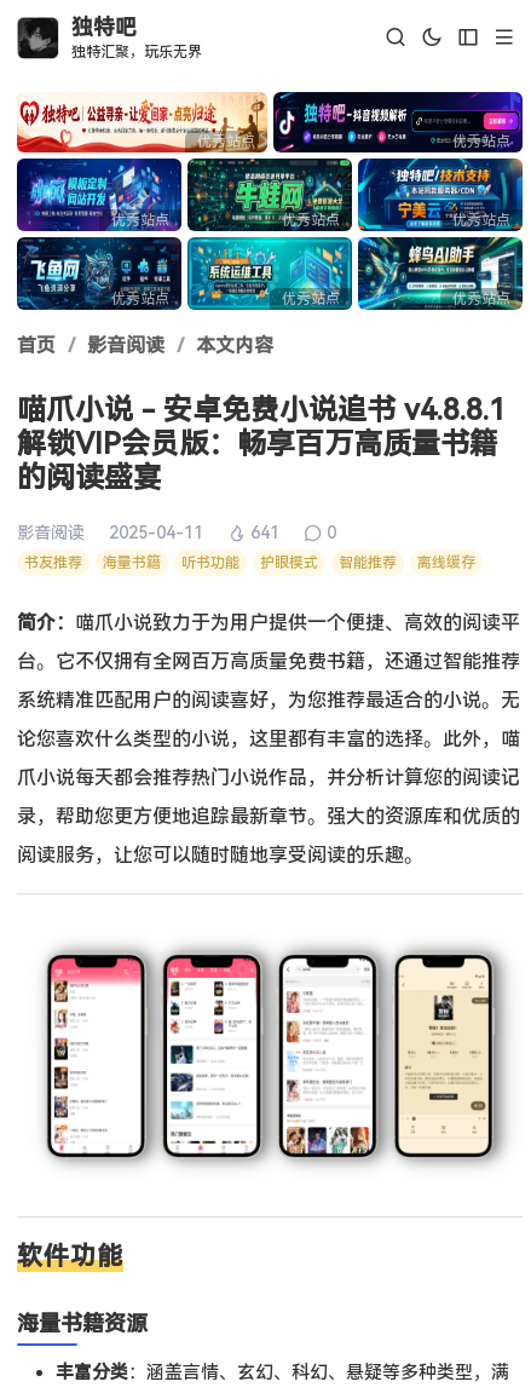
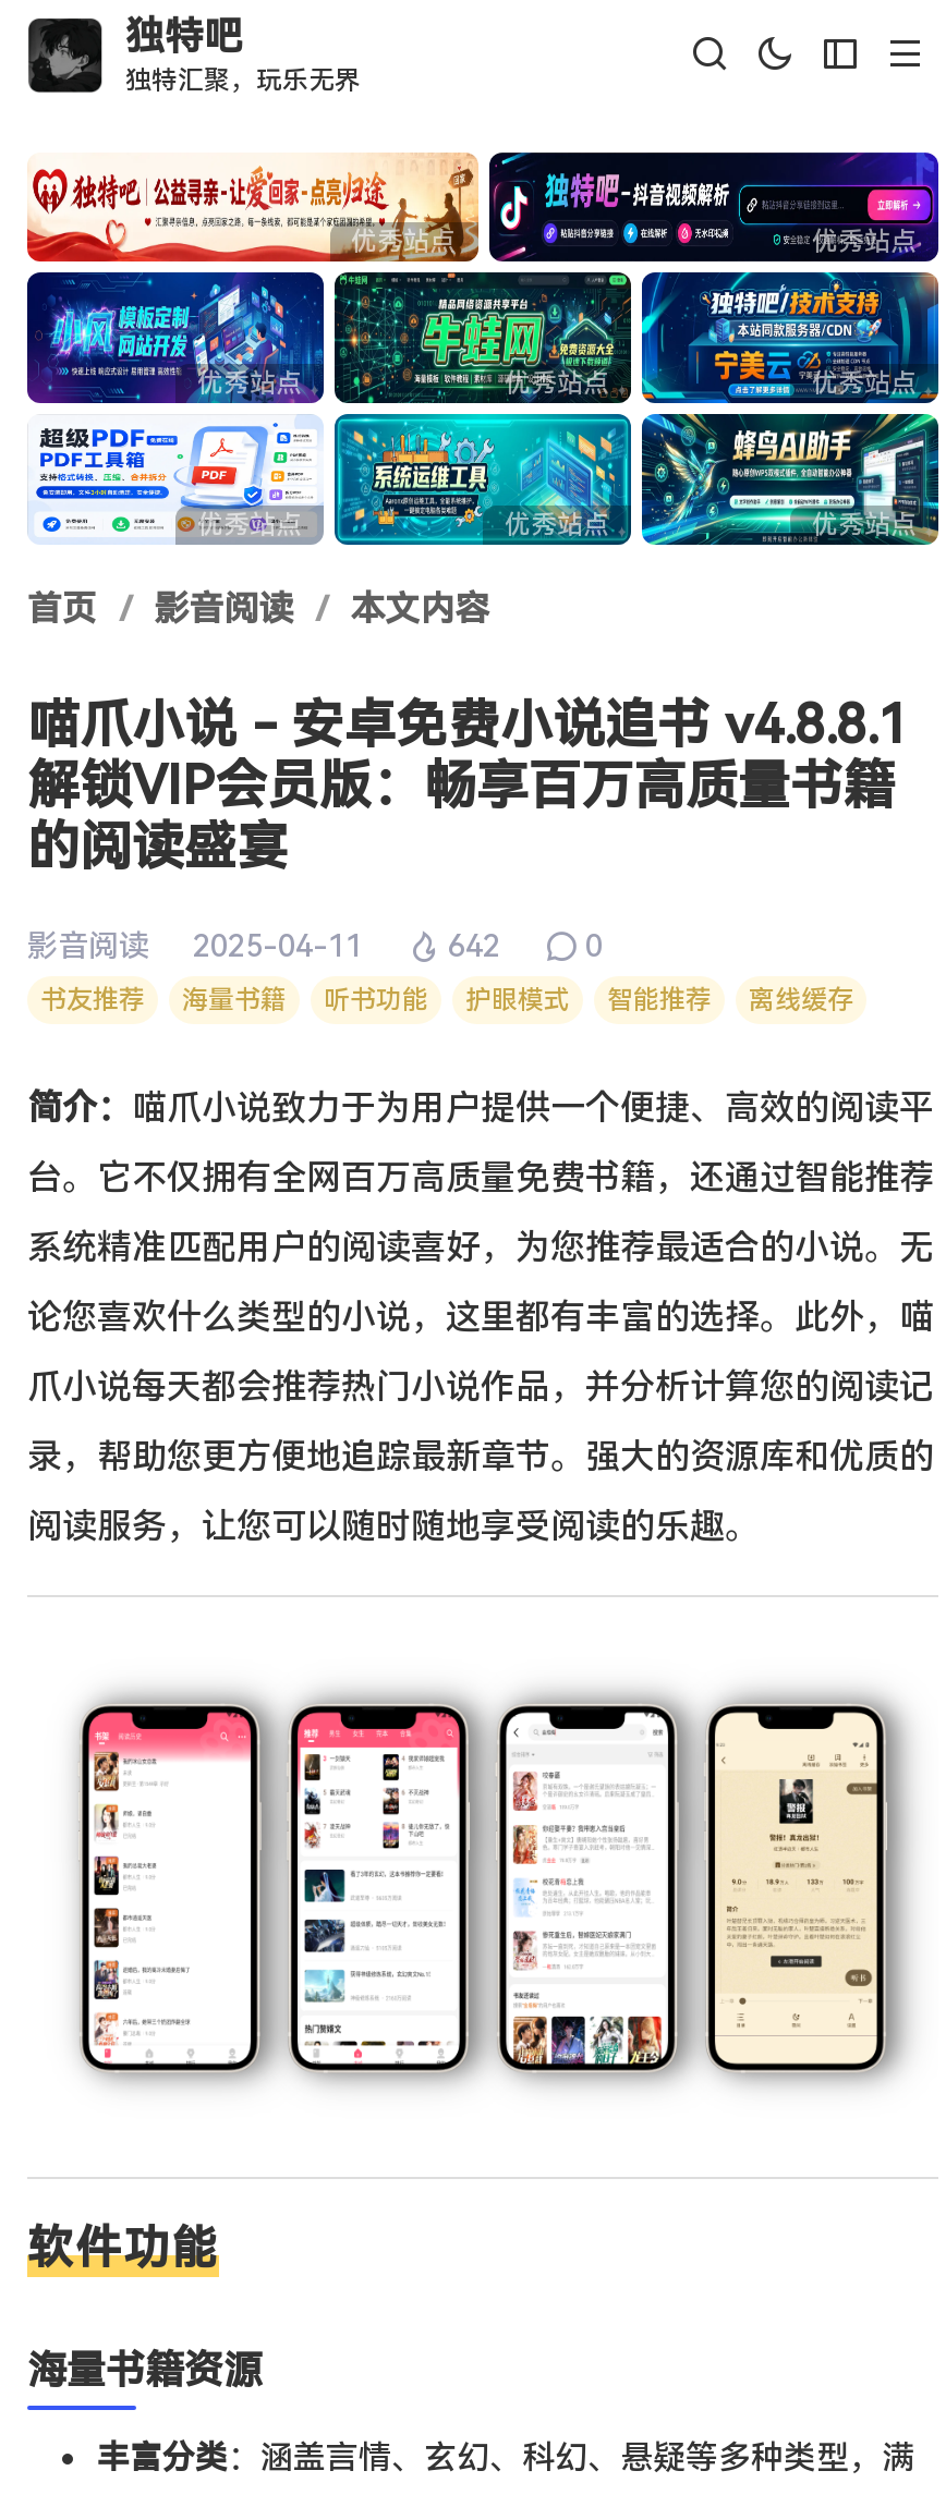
- [image]
+ [image]

- 641
+ 642
